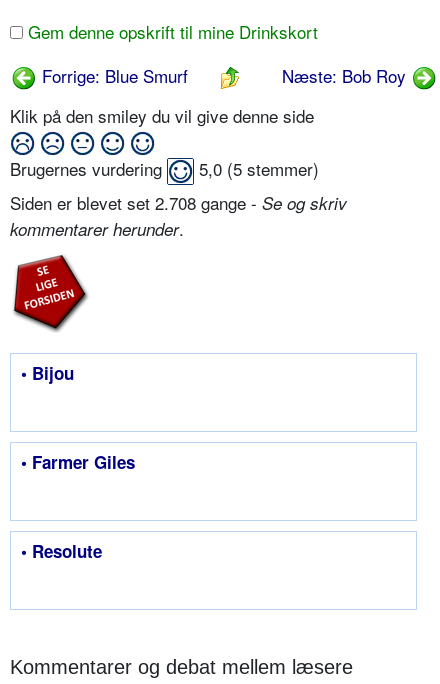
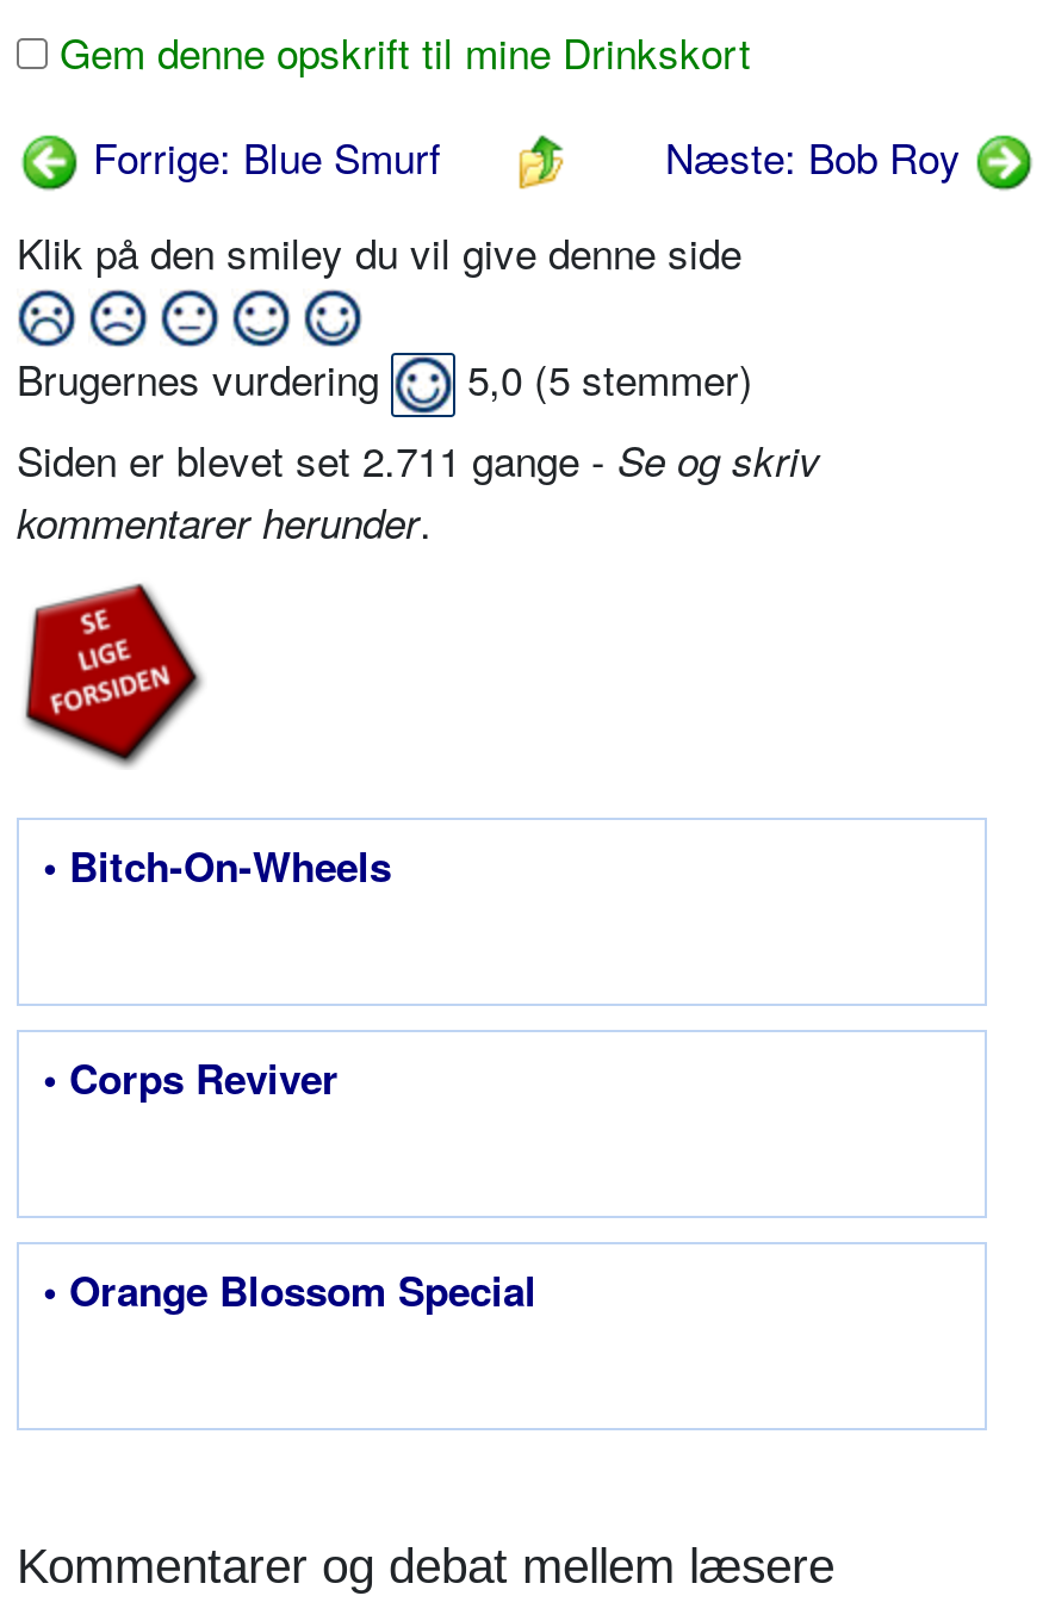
- Siden er blevet set 2.708 gange - Se og skriv
+ Siden er blevet set 2.711 gange - Se og skriv

- • Bijou
+ • Bitch-On-Wheels

- • Farmer Giles
+ • Corps Reviver

- • Resolute
+ • Orange Blossom Special
